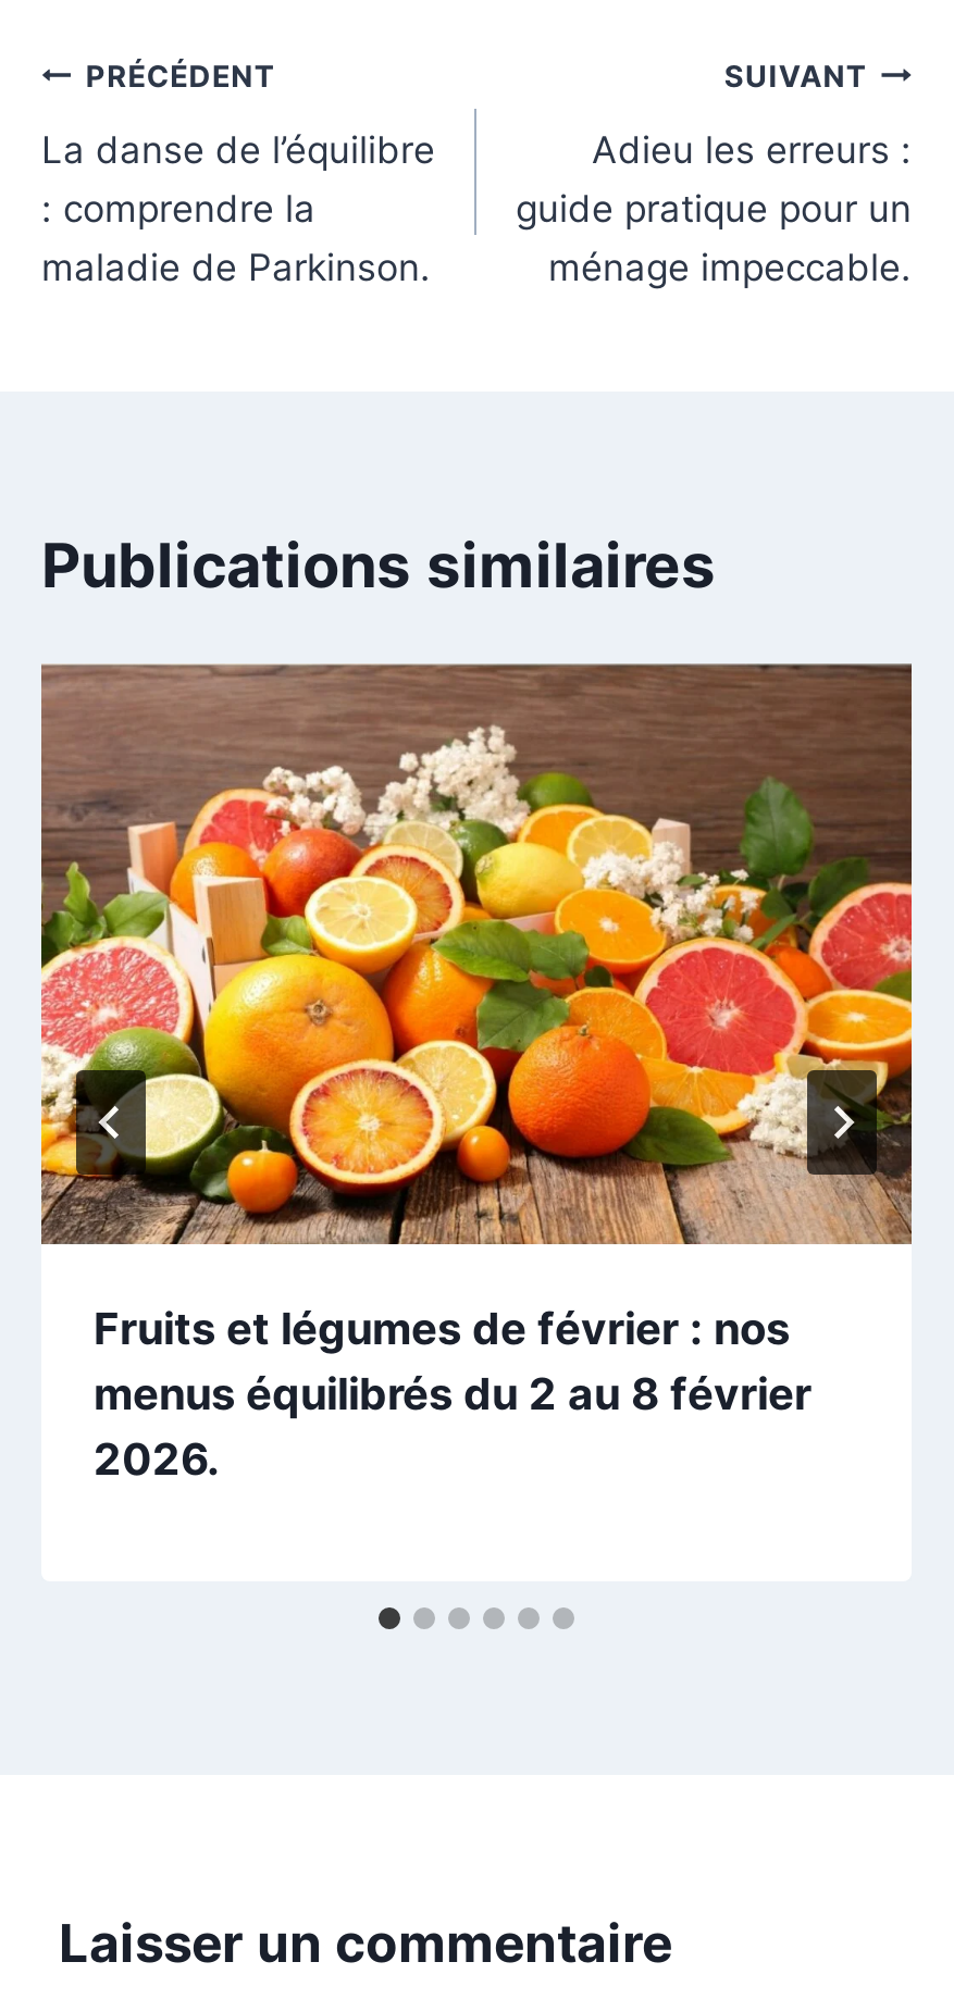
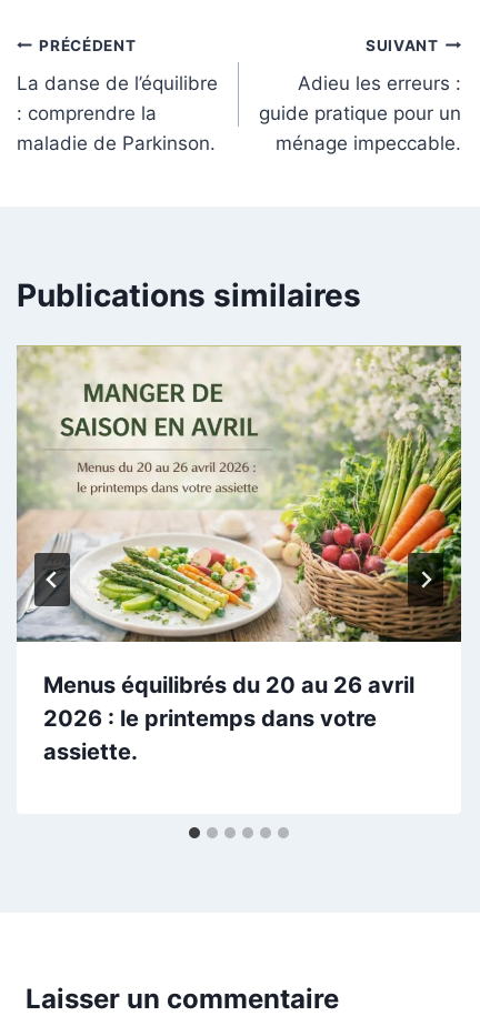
- [image]
- Fruits et légumes de février : nos
- menus équilibrés du 2 au 8 février
- 2026.
+ [image]
+ Menus équilibrés du 20 au 26 avril
+ 2026 : le printemps dans votre
+ assiette.
